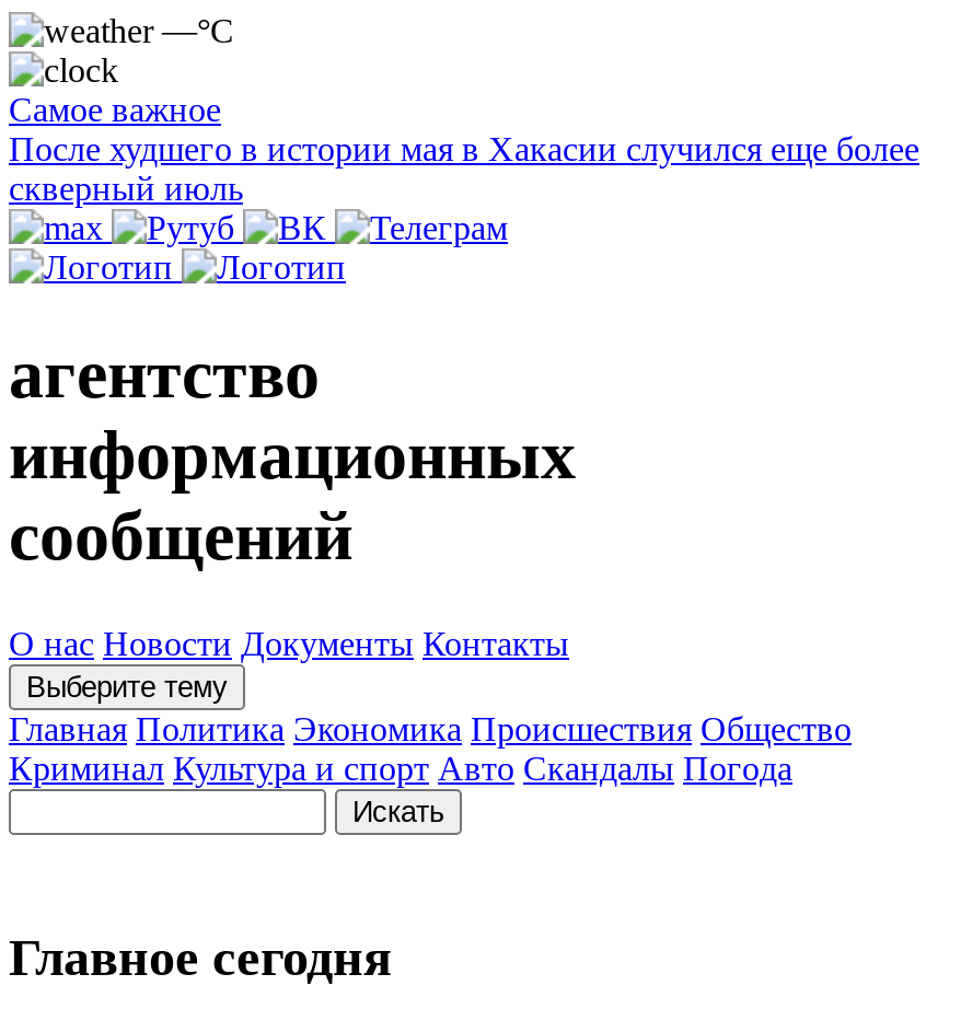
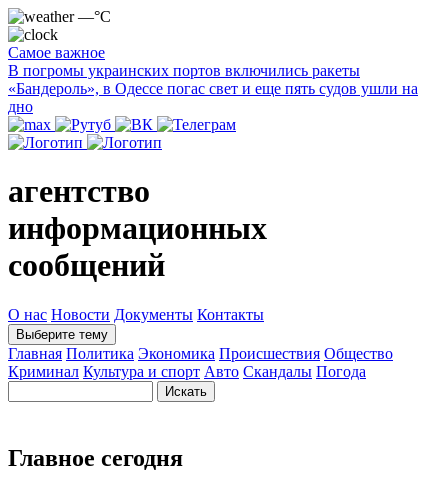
- После худшего в истории мая в Хакасии случился еще более
- скверный июль
+ В погромы украинских портов включились ракеты
+ «Бандероль», в Одессе погас свет и еще пять судов ушли на
+ дно
